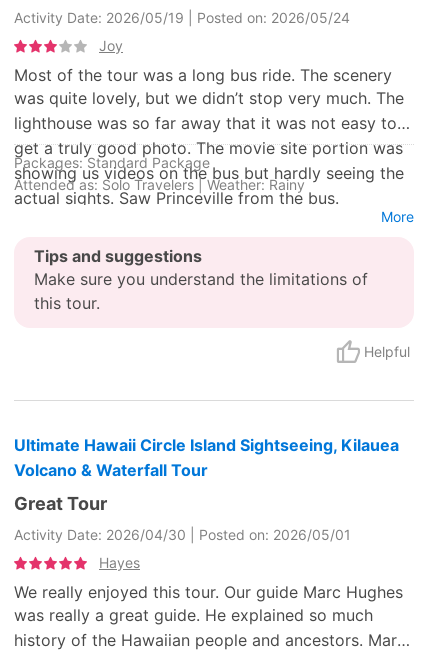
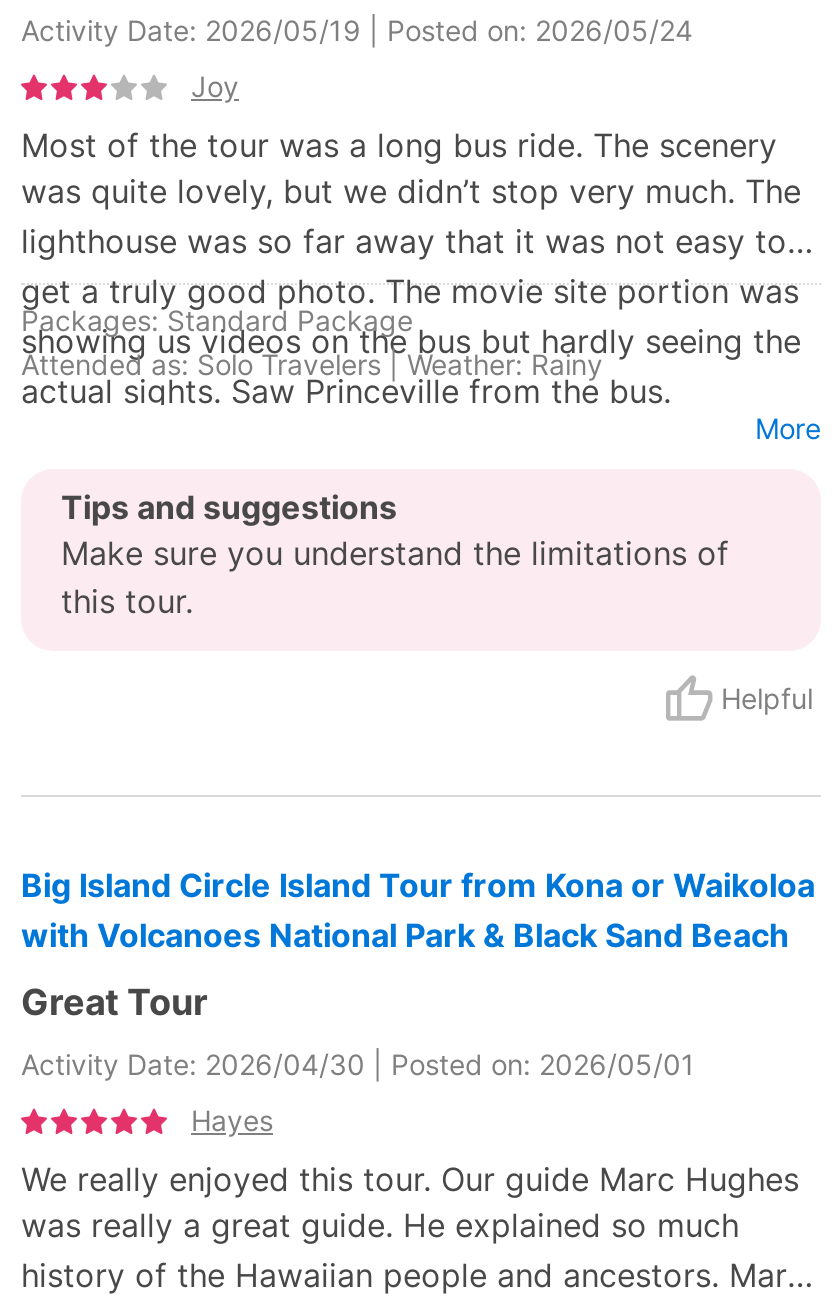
- Ultimate Hawaii Circle Island Sightseeing, Kilauea
- Volcano & Waterfall Tour
+ Big Island Circle Island Tour from Kona or Waikoloa
+ with Volcanoes National Park & Black Sand Beach
